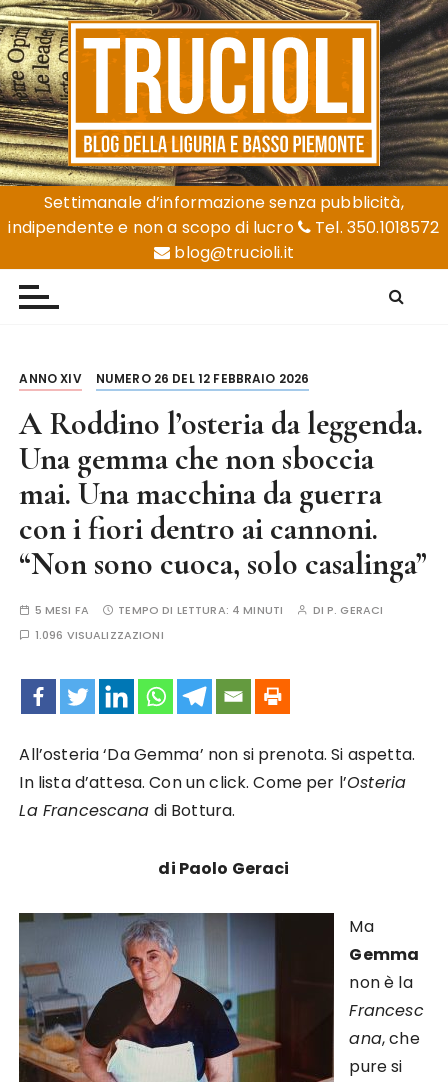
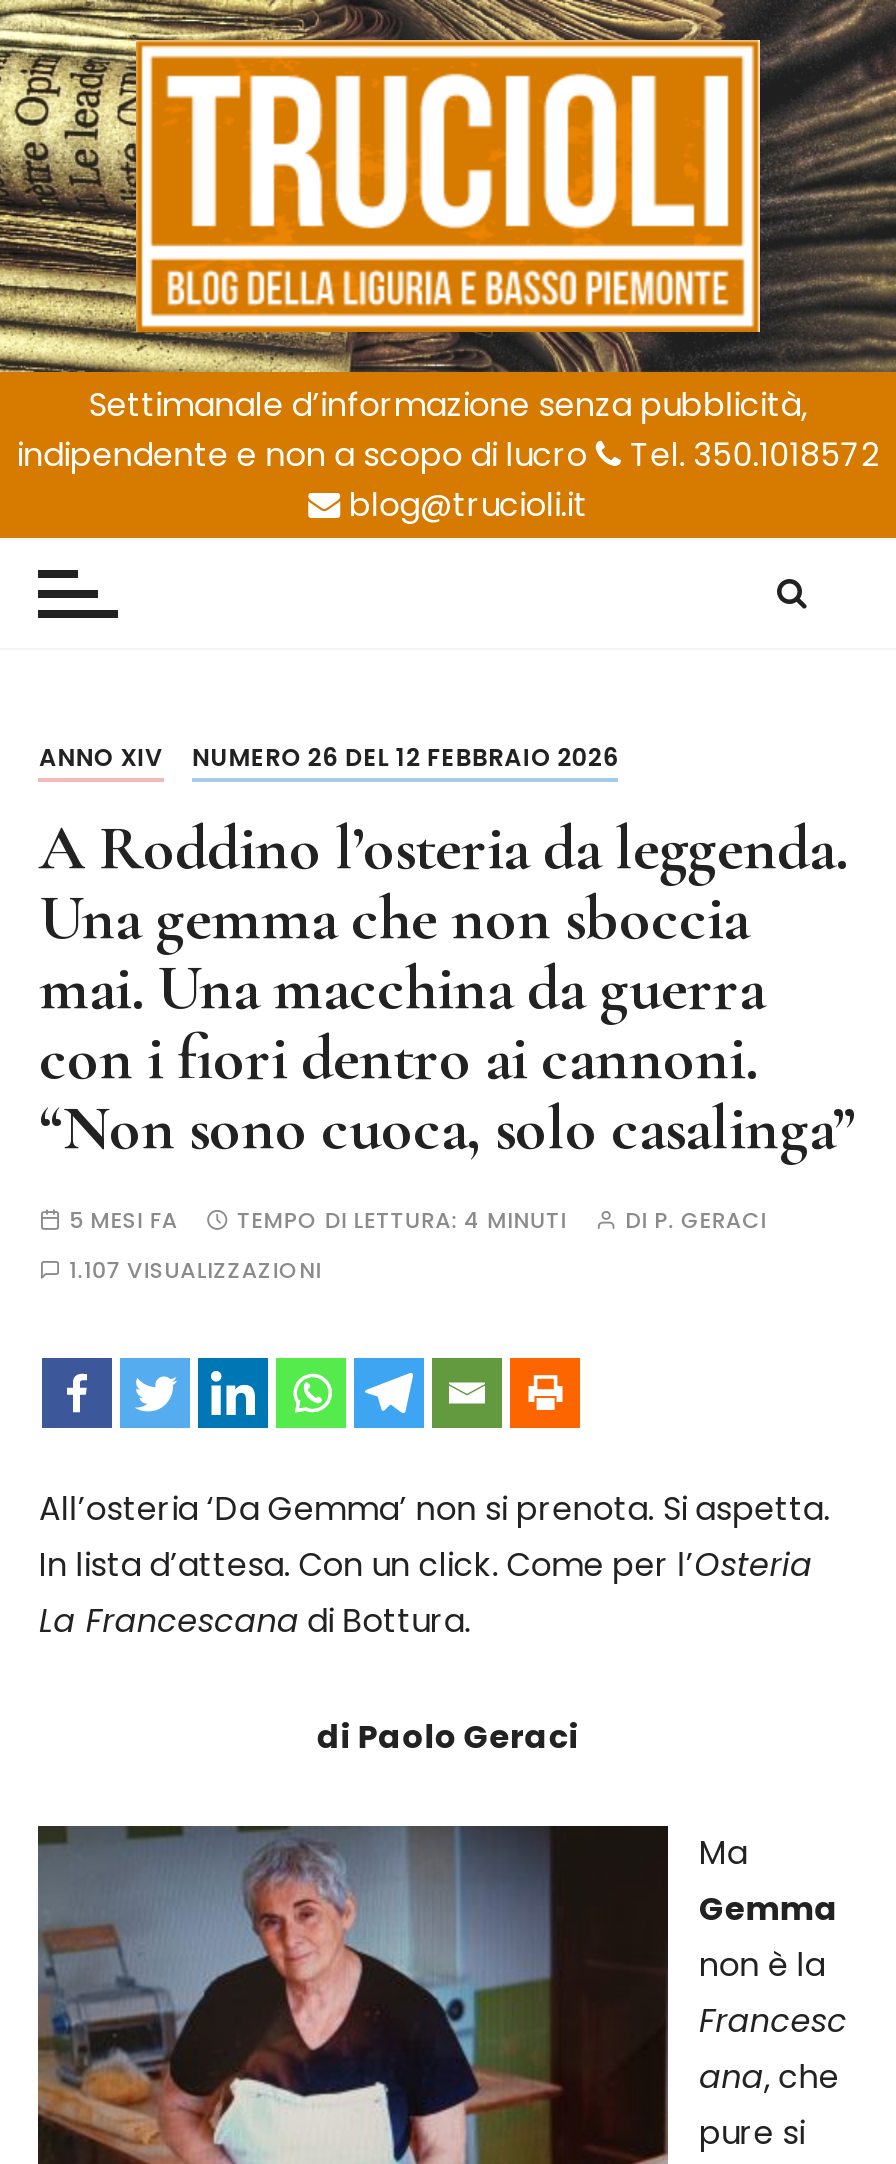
- 1.096 VISUALIZZAZIONI
+ 1.107 VISUALIZZAZIONI
